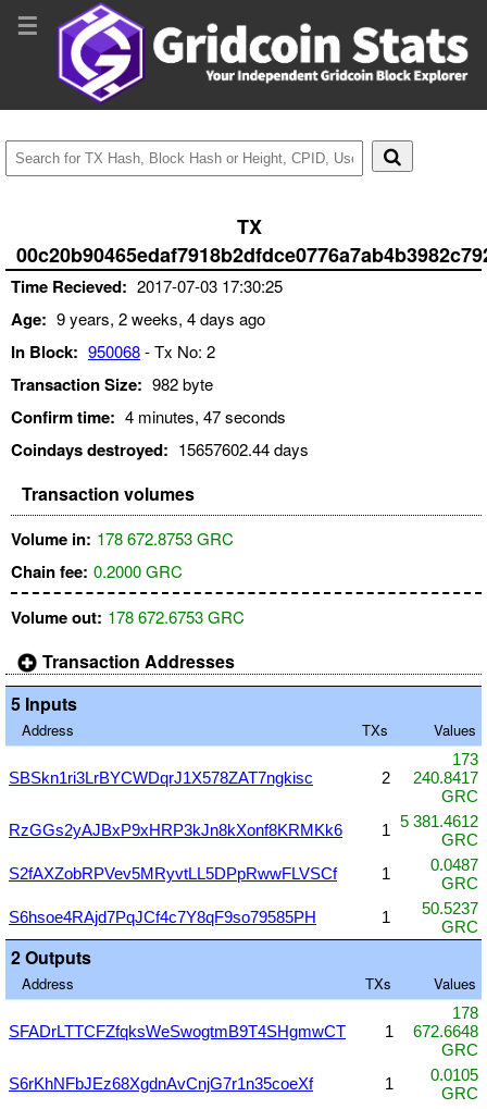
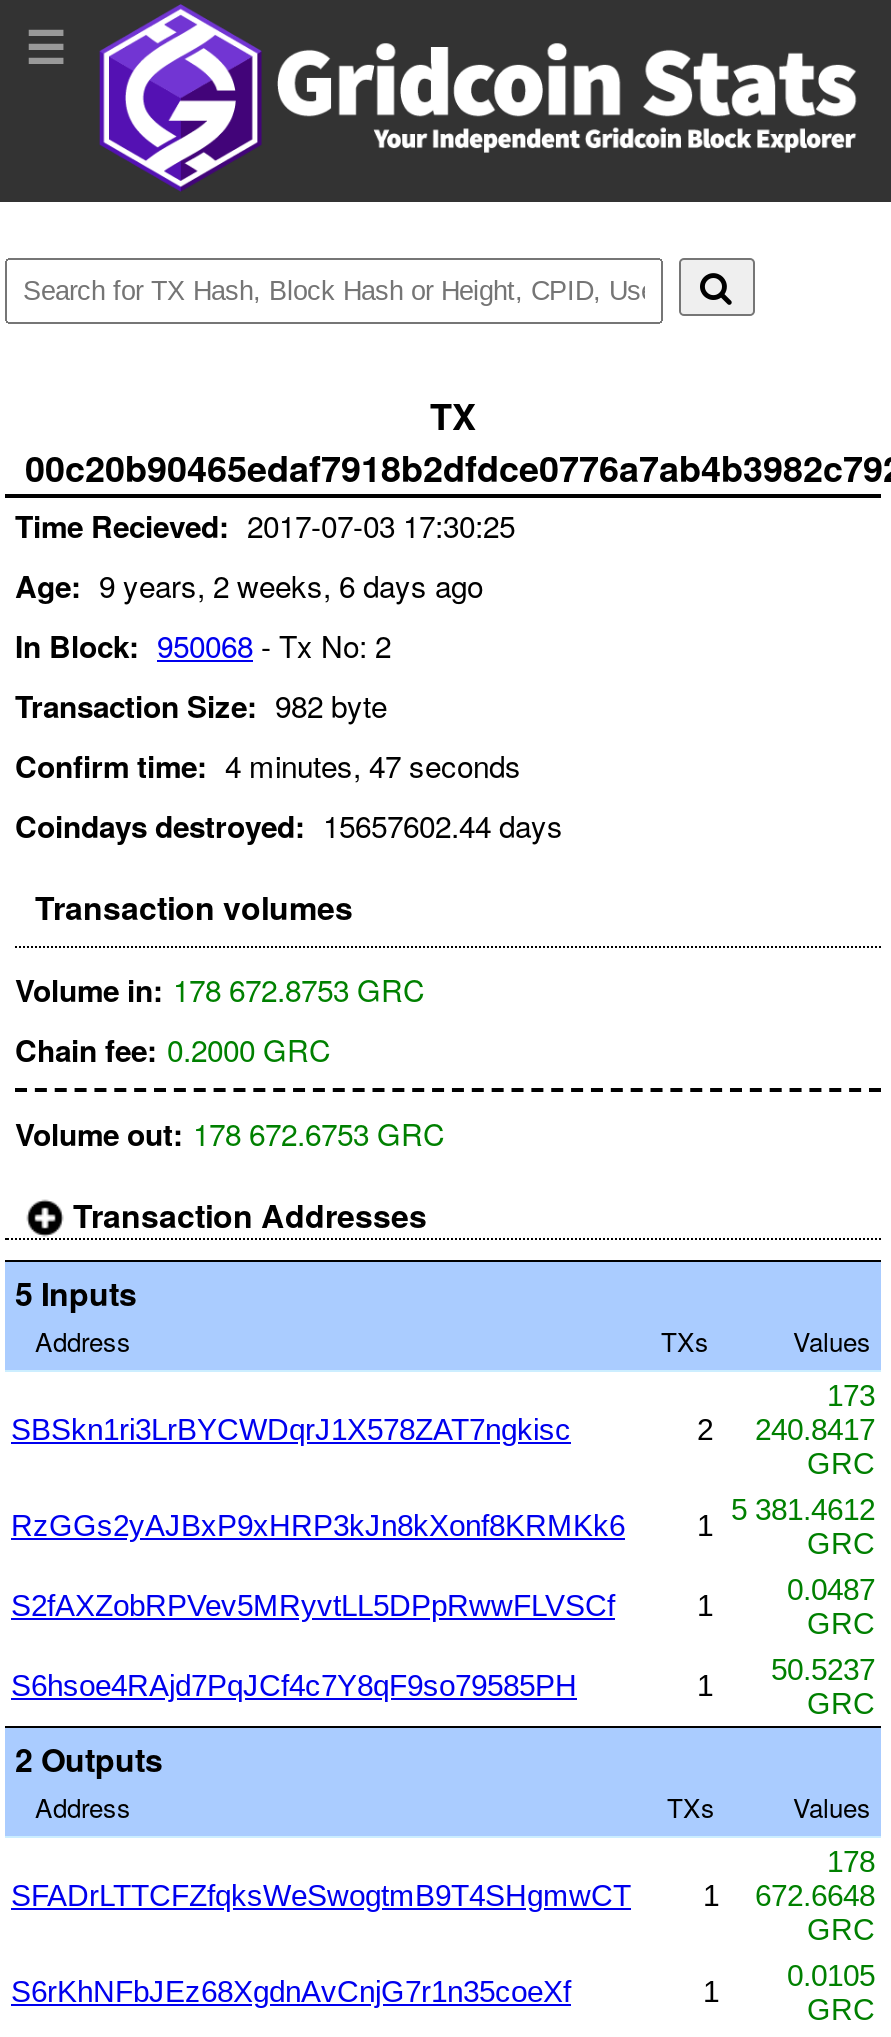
- Age: 9 years, 2 weeks, 4 days ago
+ Age: 9 years, 2 weeks, 6 days ago
